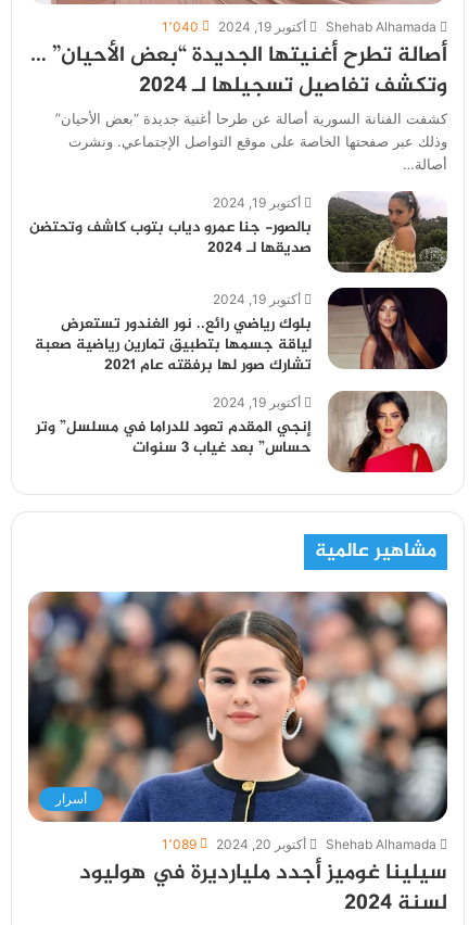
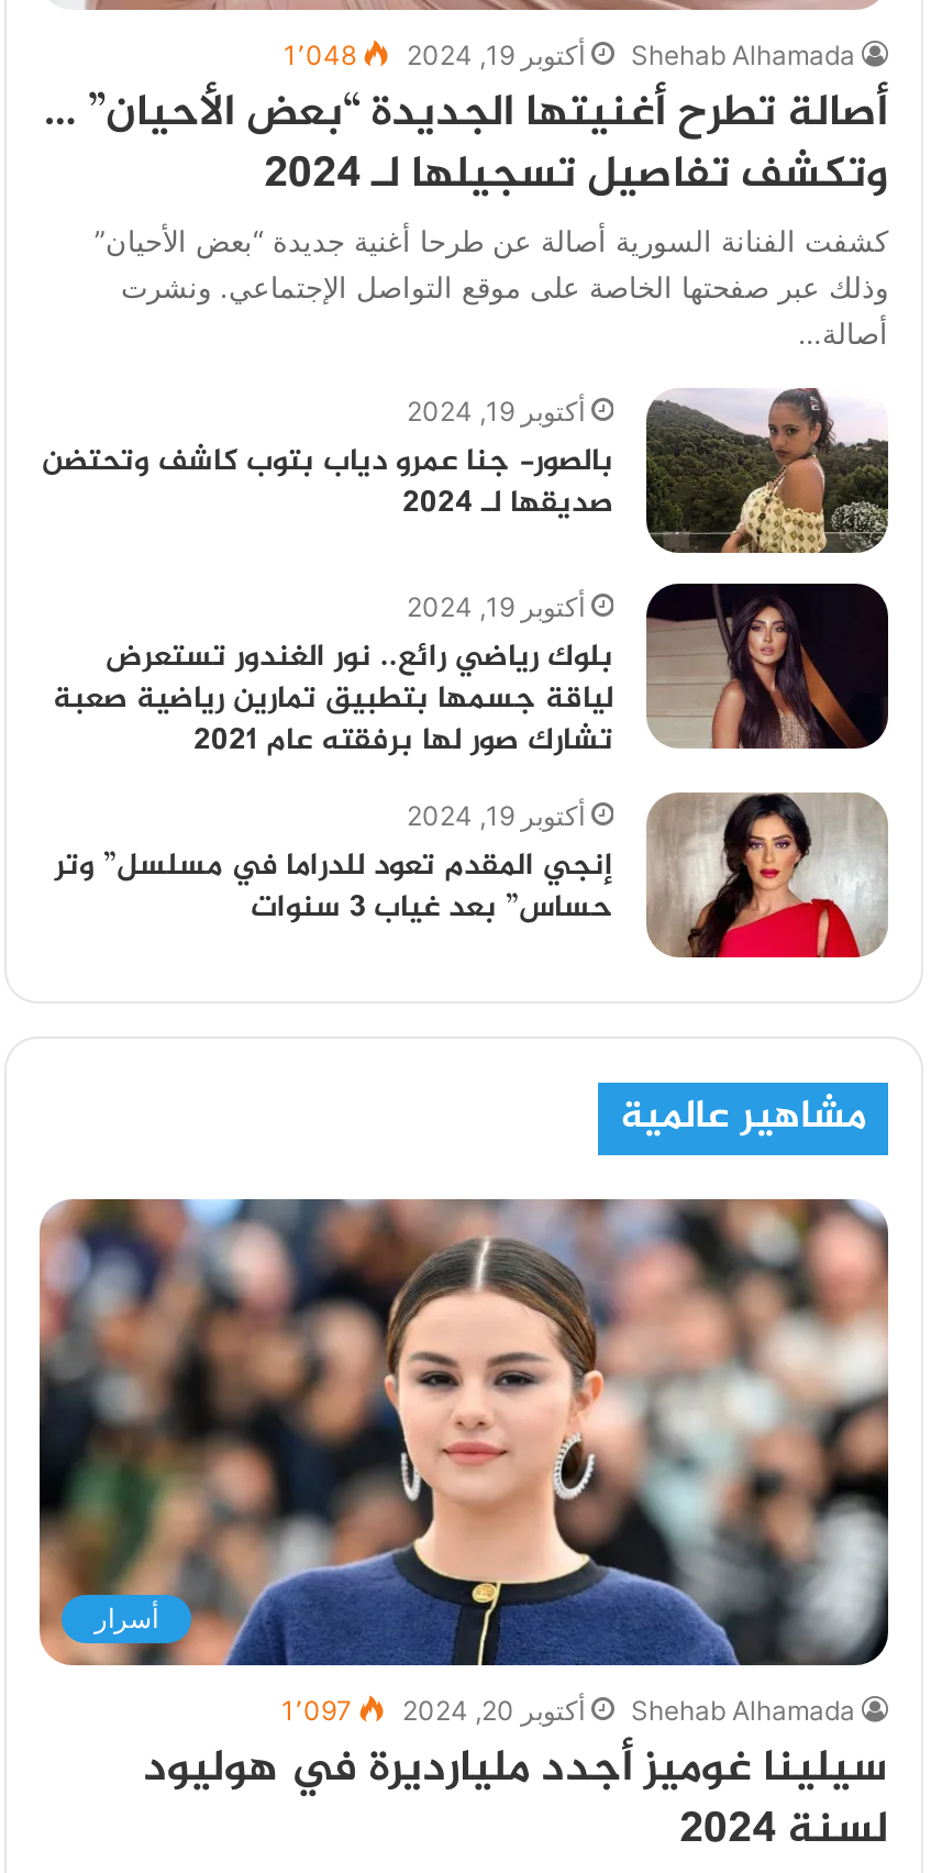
- 1٬040
+ 1٬048

- 1٬089
+ 1٬097
